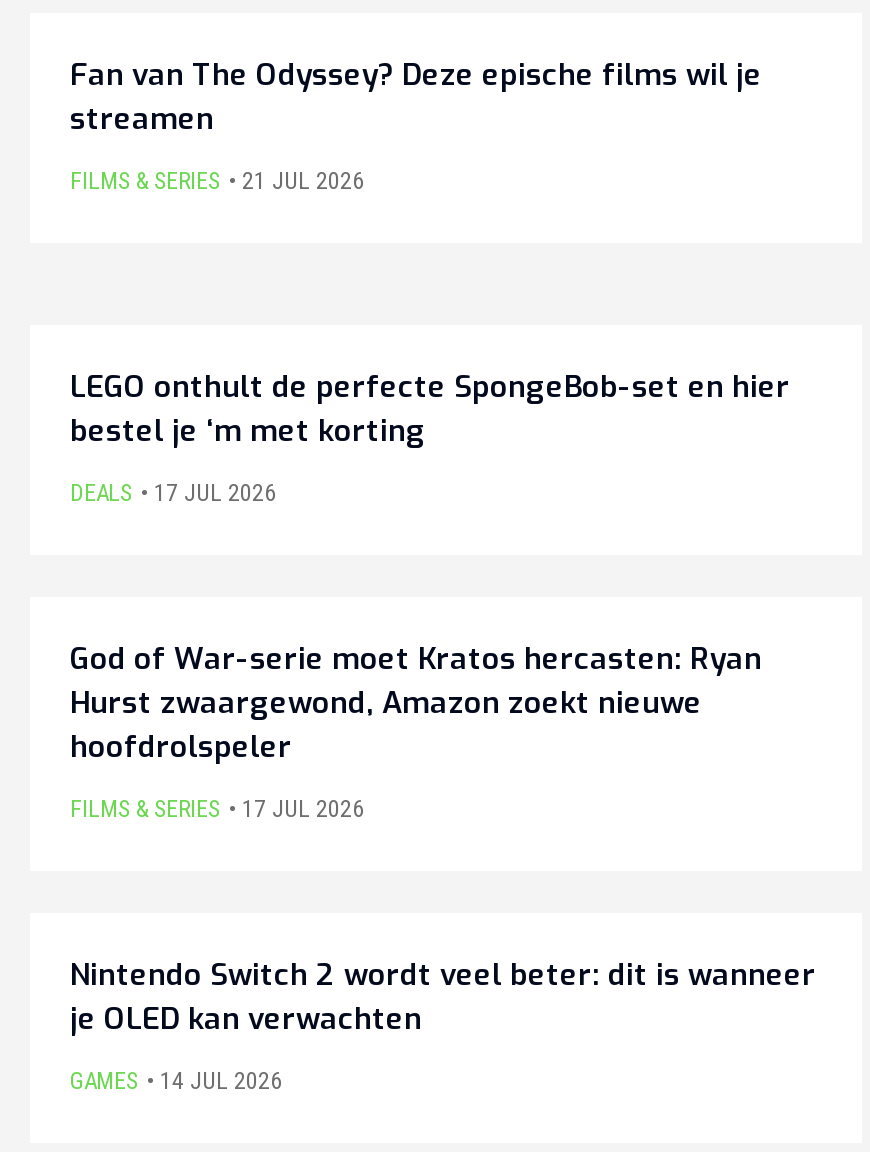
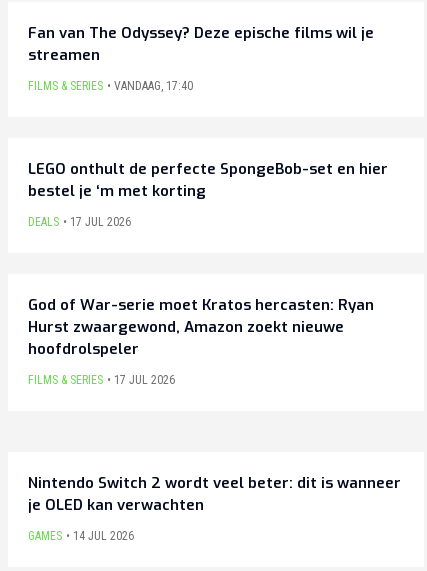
- FILMS & SERIES 21 JUL 2026
+ FILMS & SERIES VANDAAG, 17:40

moved up: LEGO onthult de perfecte SpongeBob-set en hier | bestel je ‘m met korting | DEALS 17 JUL 2026 | God of War-serie moet Kratos hercasten: Ryan | Hurst zwaargewond, Amazon zoekt nieuwe | hoofdrolspeler | FILMS & SERIES 17 JUL 2026
